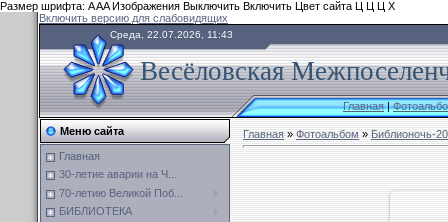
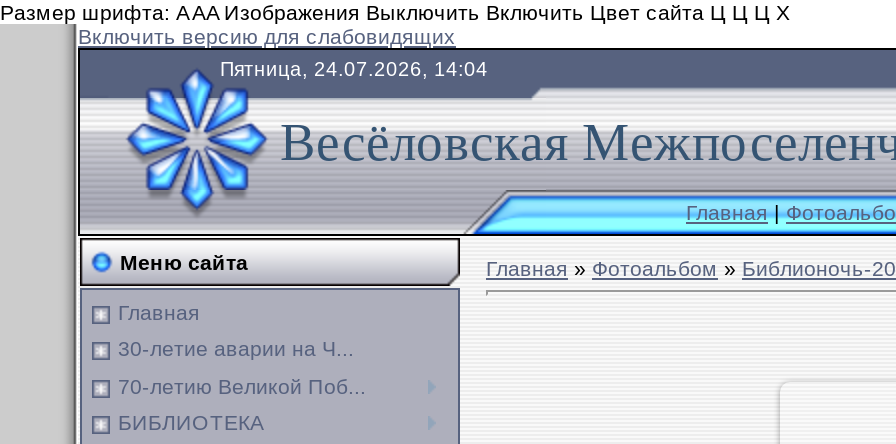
- Среда, 22.07.2026, 11:43
+ Пятница, 24.07.2026, 14:04
